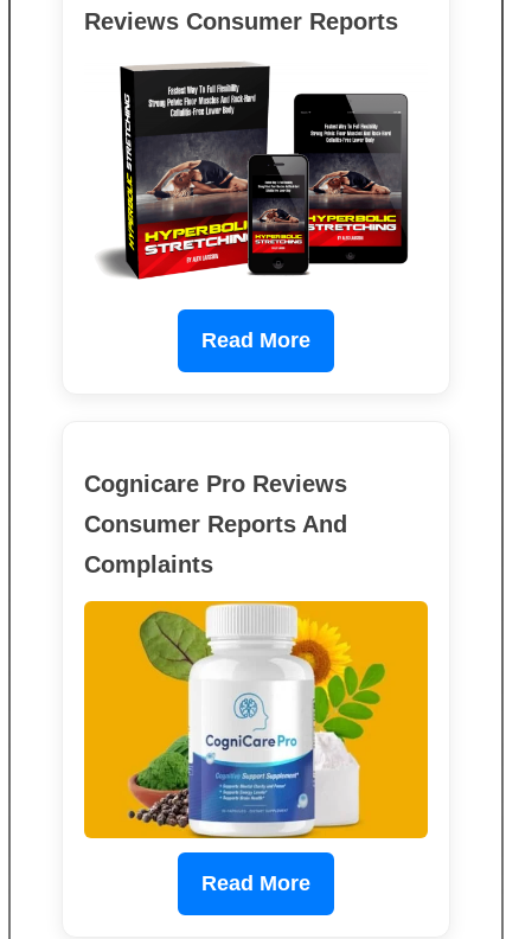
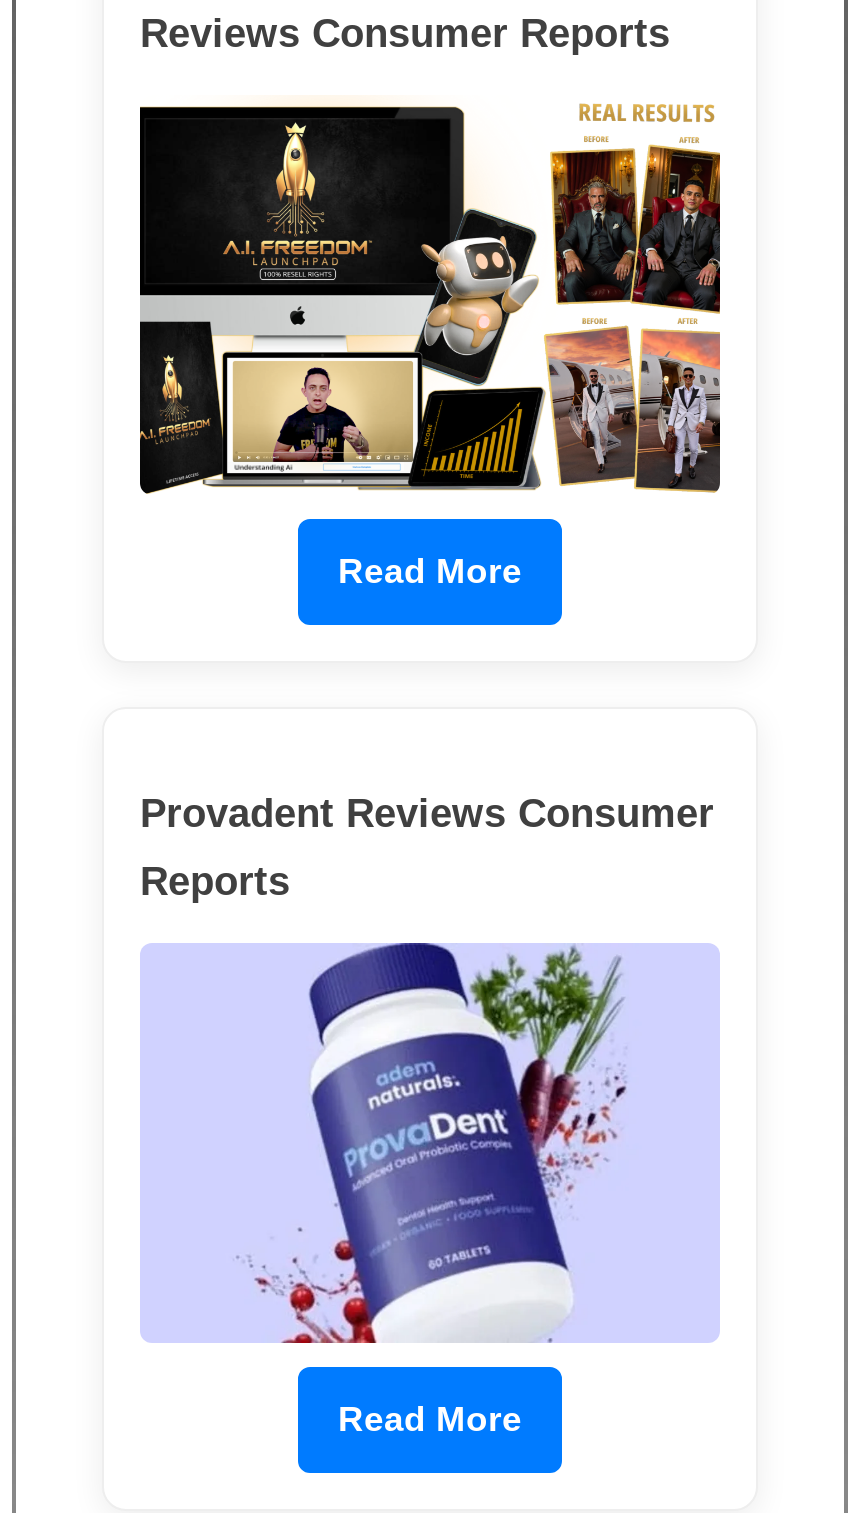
- [image]
+ [image]

- Cognicare Pro Reviews
- Consumer Reports And
- Complaints
+ Provadent Reviews Consumer
+ Reports

- [image]
+ [image]
